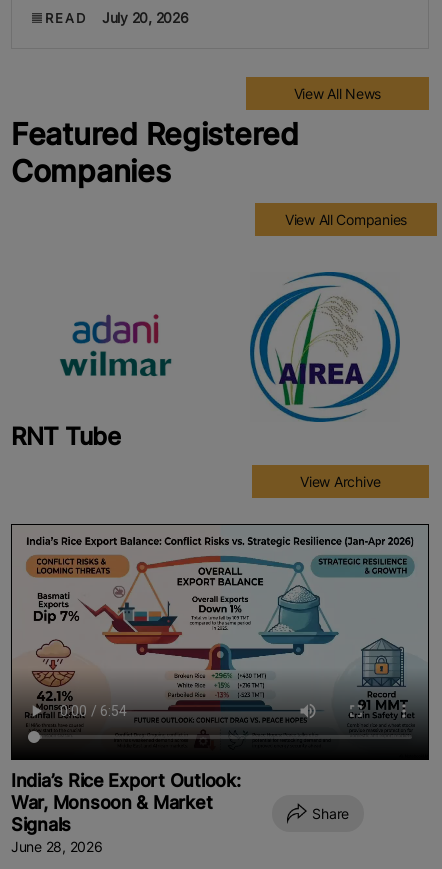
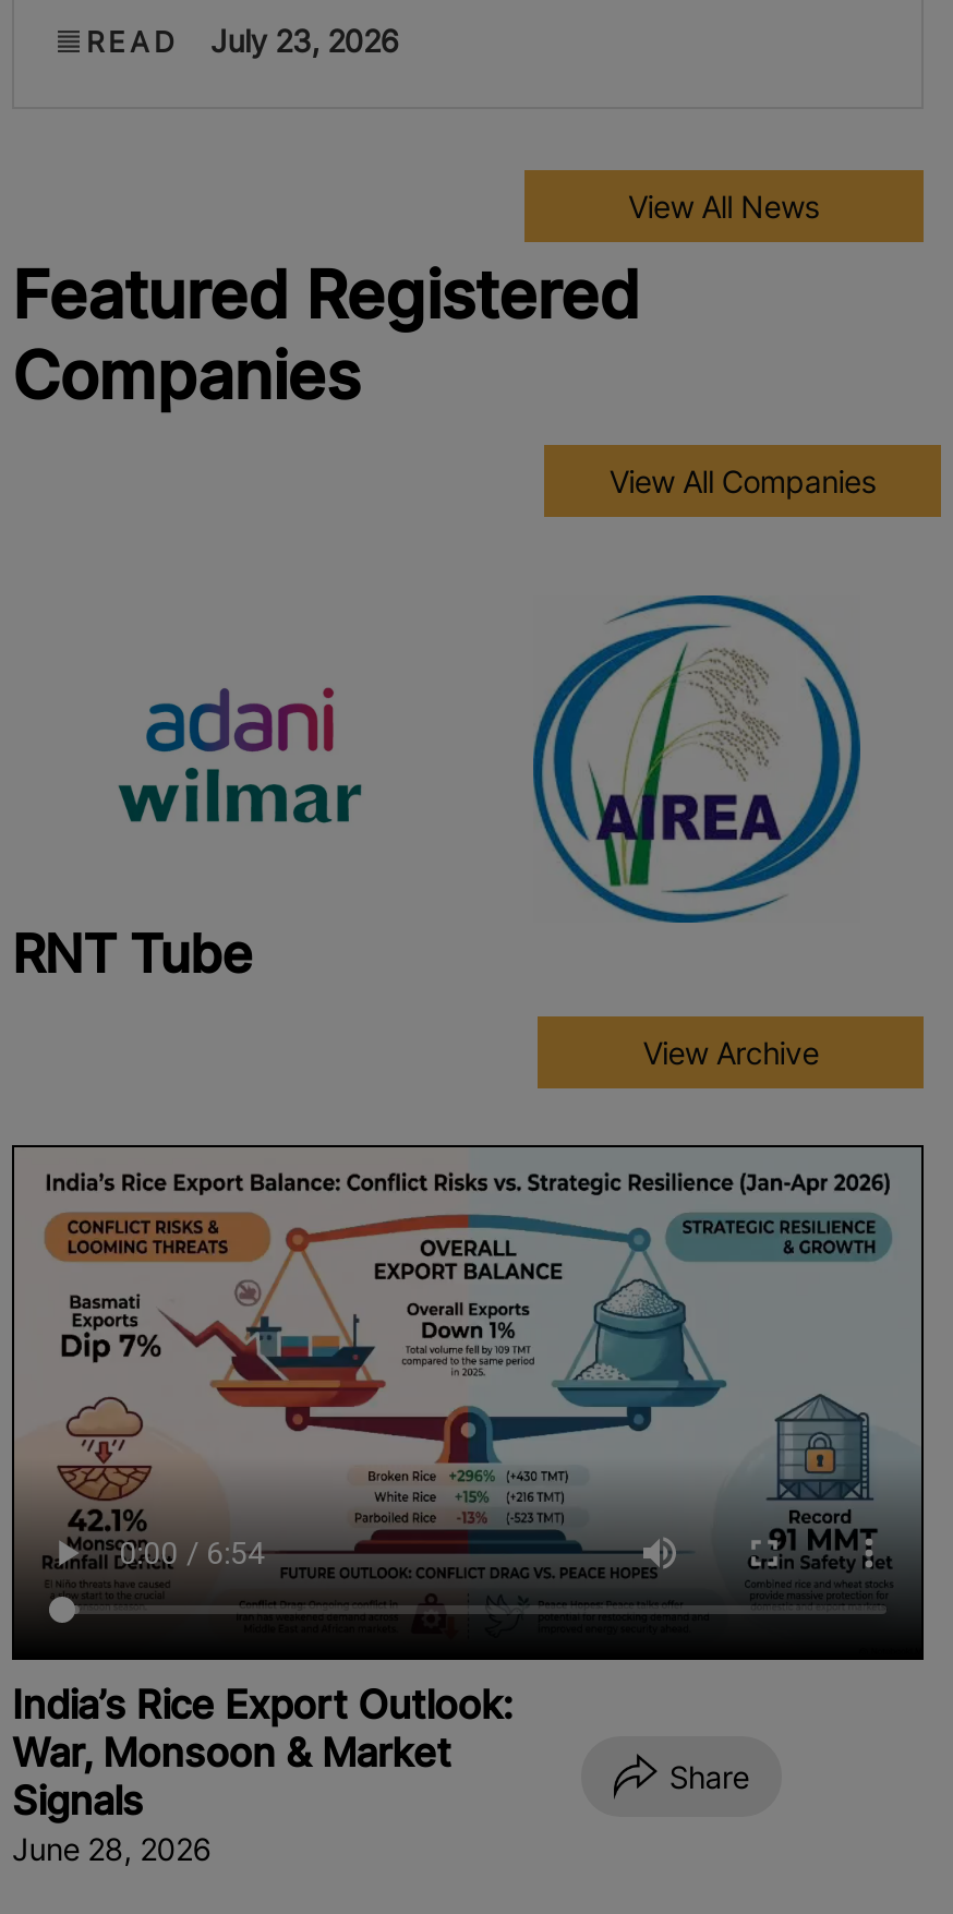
- READ July 20, 2026
+ READ July 23, 2026
